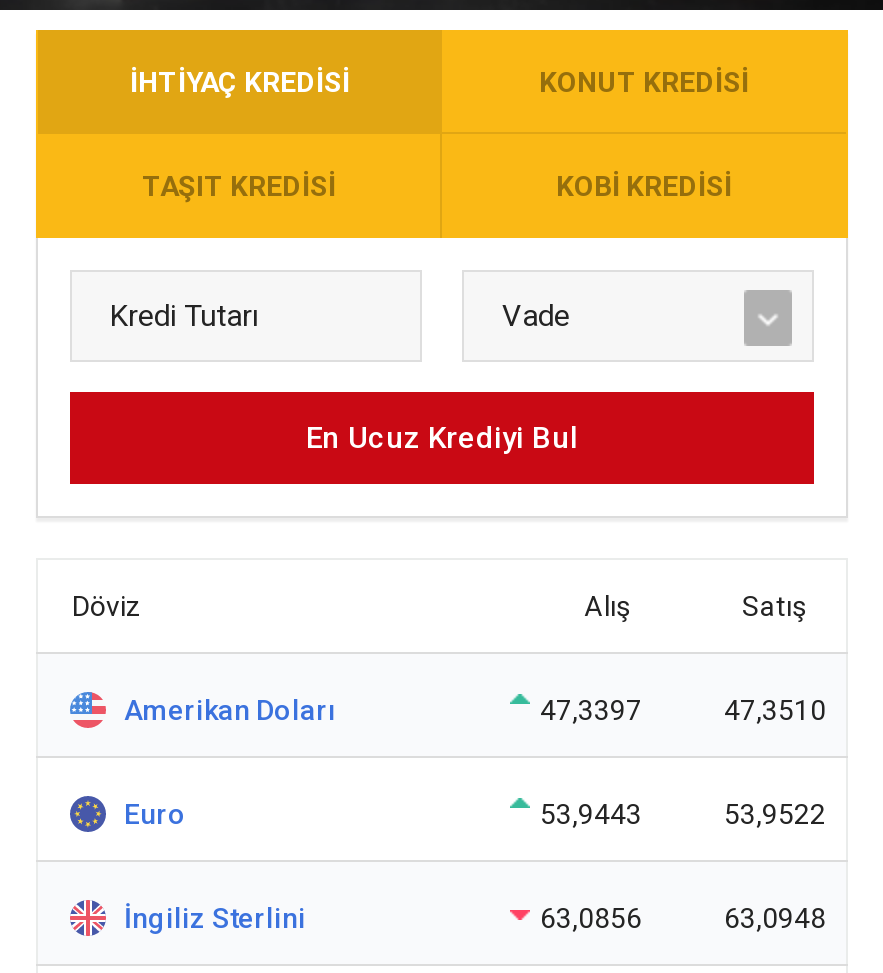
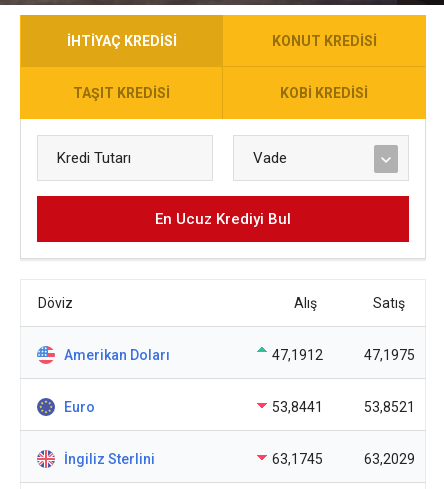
- 47,3397
+ 47,1912

- 47,3510
+ 47,1975

- 53,9443
+ 53,8441

- 53,9522
+ 53,8521

- 63,0856
+ 63,1745

- 63,0948
+ 63,2029
